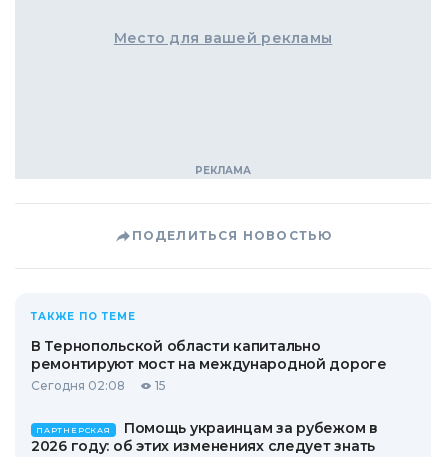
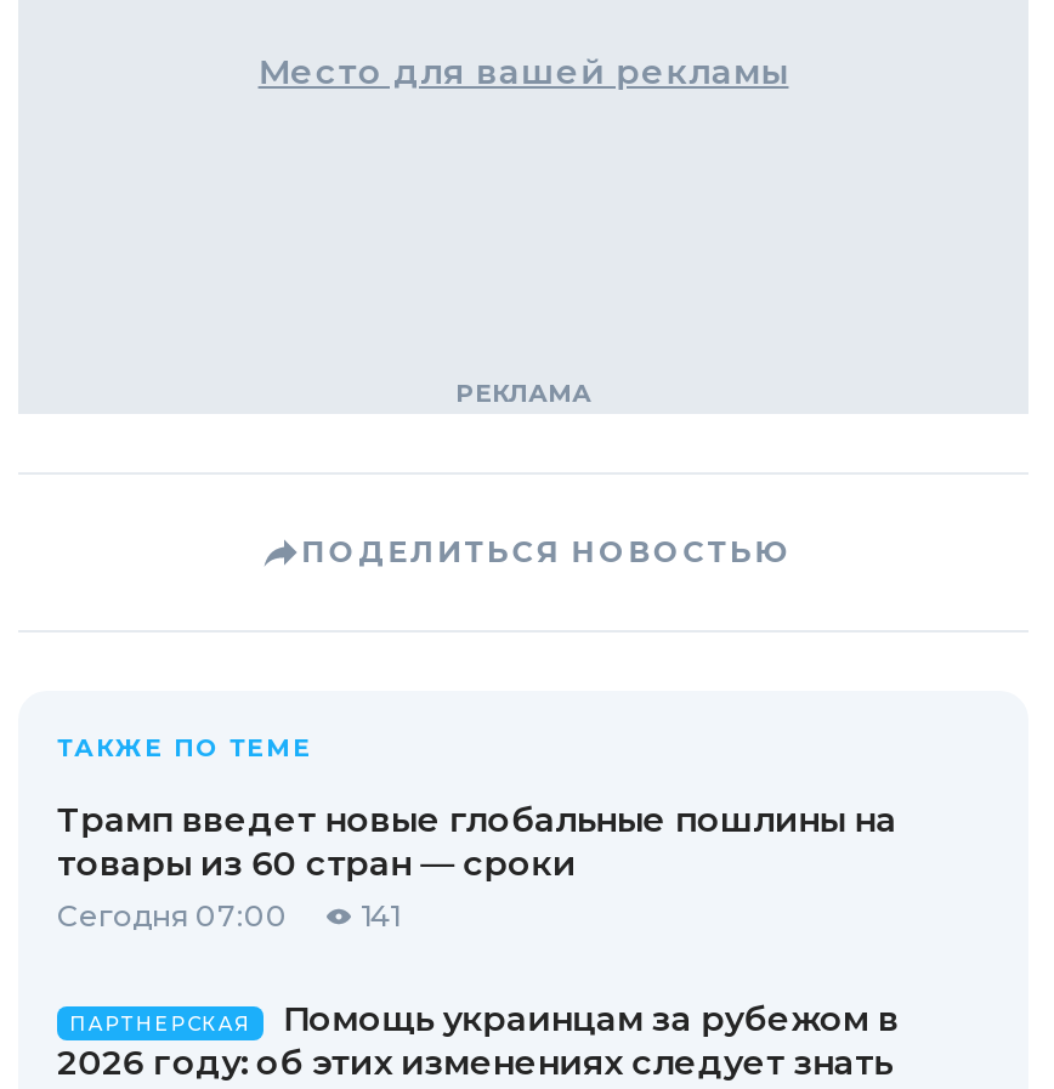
- В Тернопольской области капитально
- ремонтируют мост на международной дороге
- Сегодня 02:08
- 15
+ Трамп введет новые глобальные пошлины на
+ товары из 60 стран — сроки
+ Сегодня 07:00
+ 141
